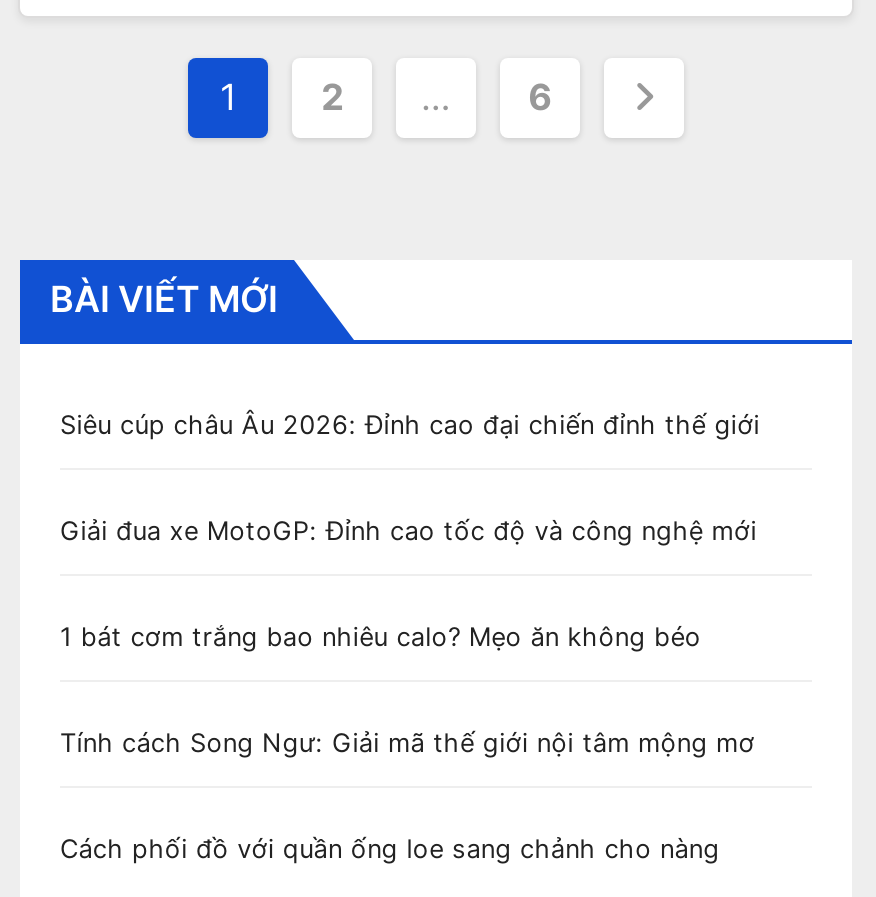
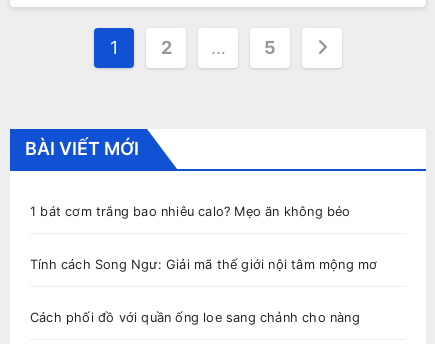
- 6
+ 5

- Siêu cúp châu Âu 2026: Đỉnh cao đại chiến đỉnh thế giới

- Giải đua xe MotoGP: Đỉnh cao tốc độ và công nghệ mới
